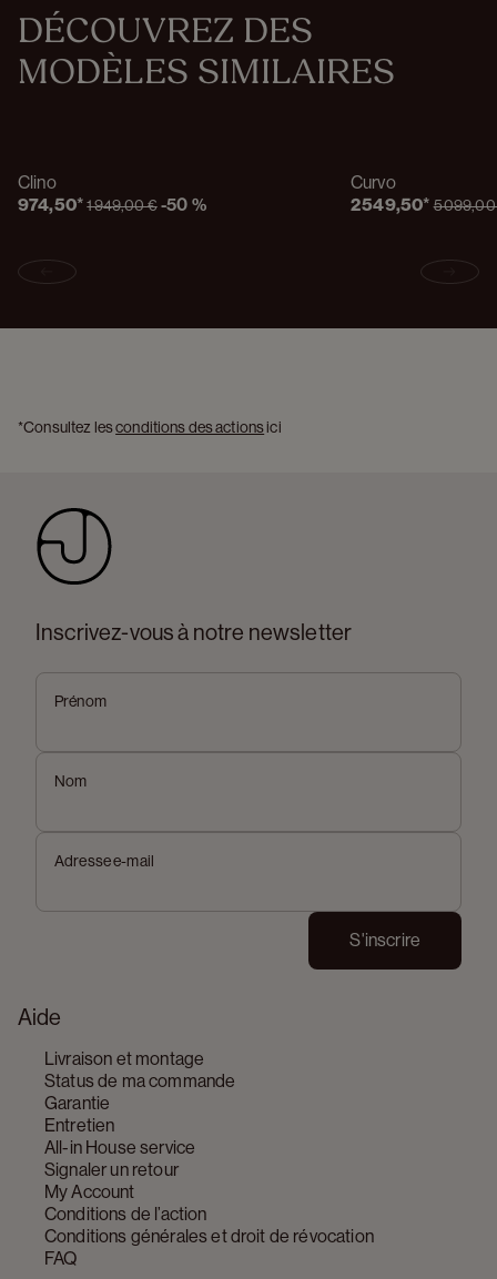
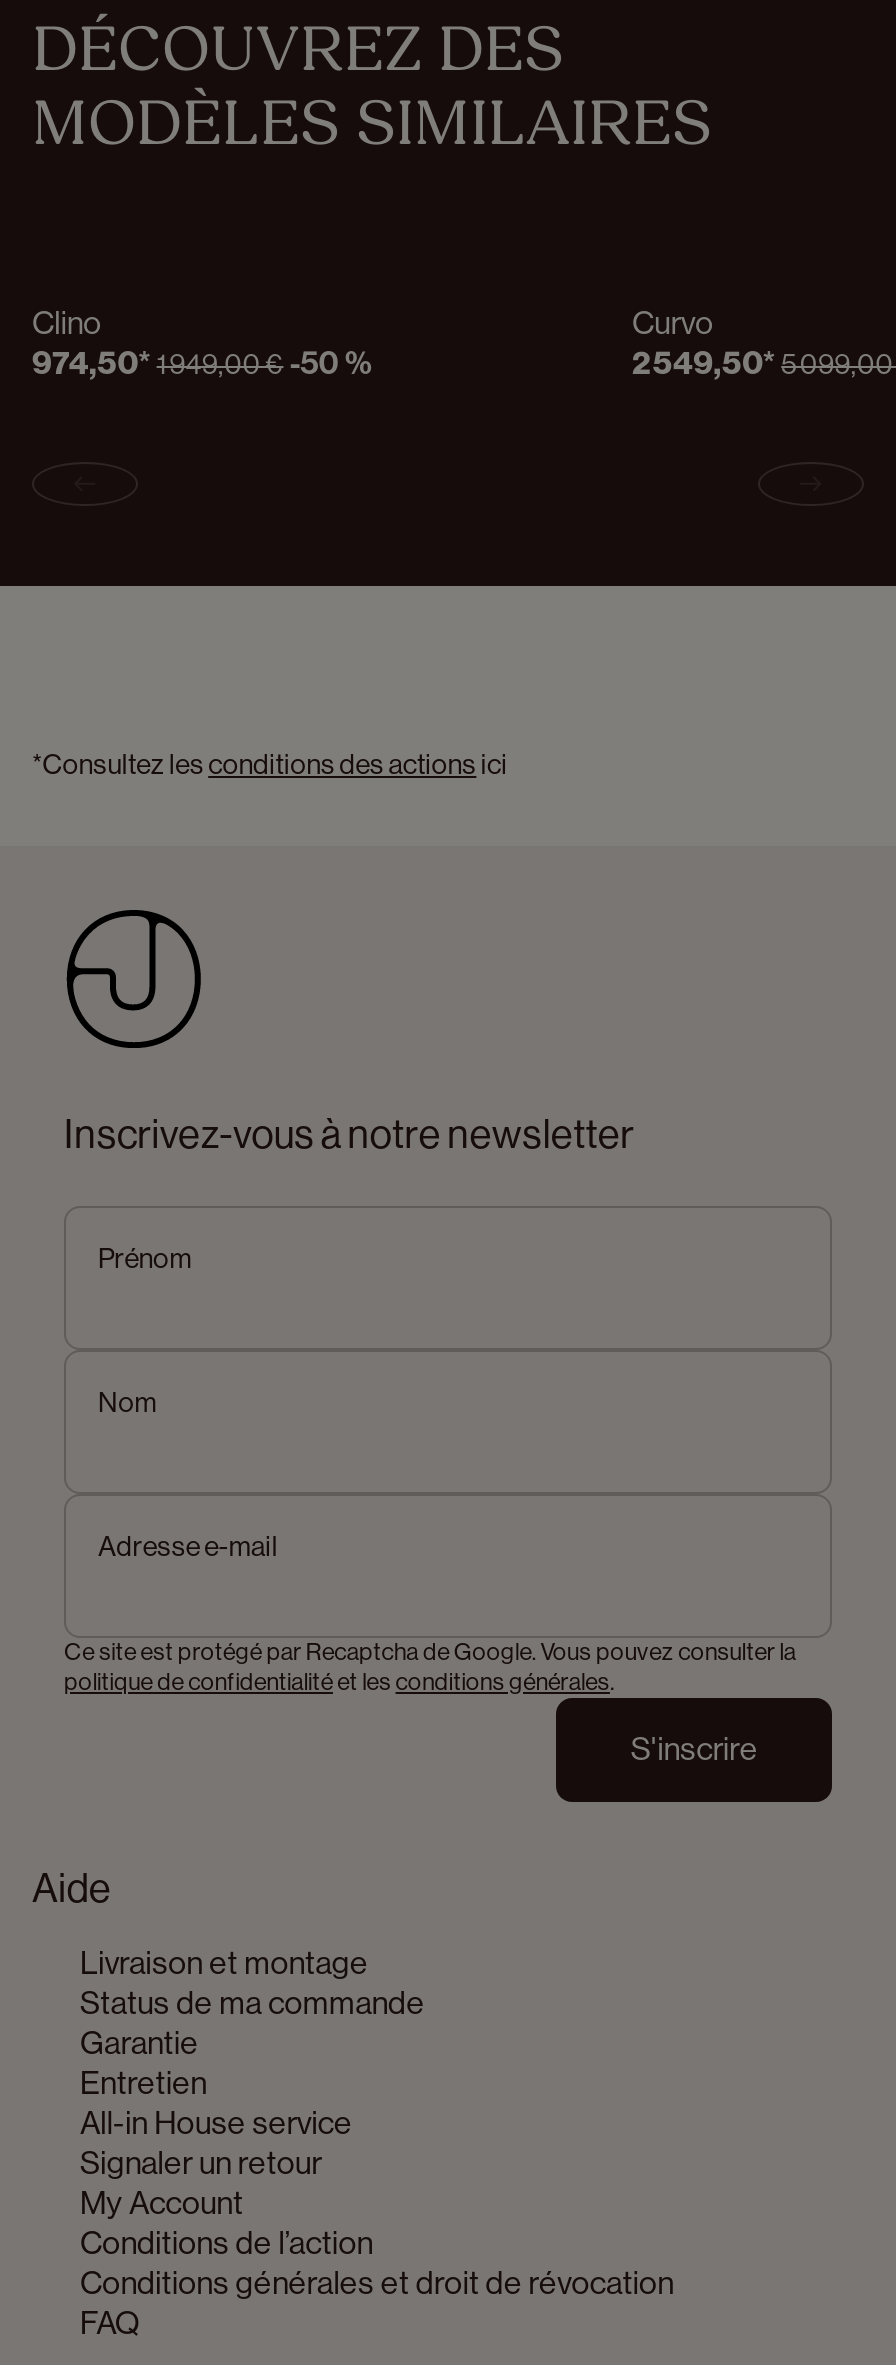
+ Ce site est protégé par Recaptcha de Google. Vous pouvez consulter la
+ politique de confidentialité et les conditions générales.
